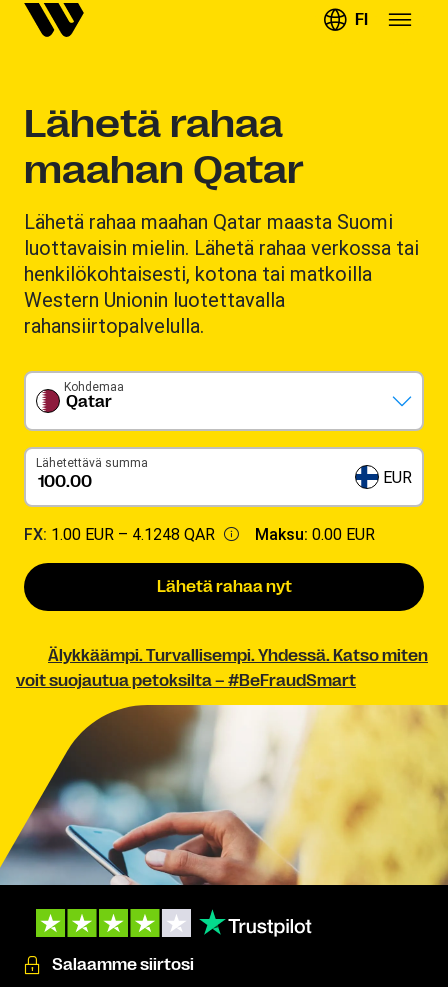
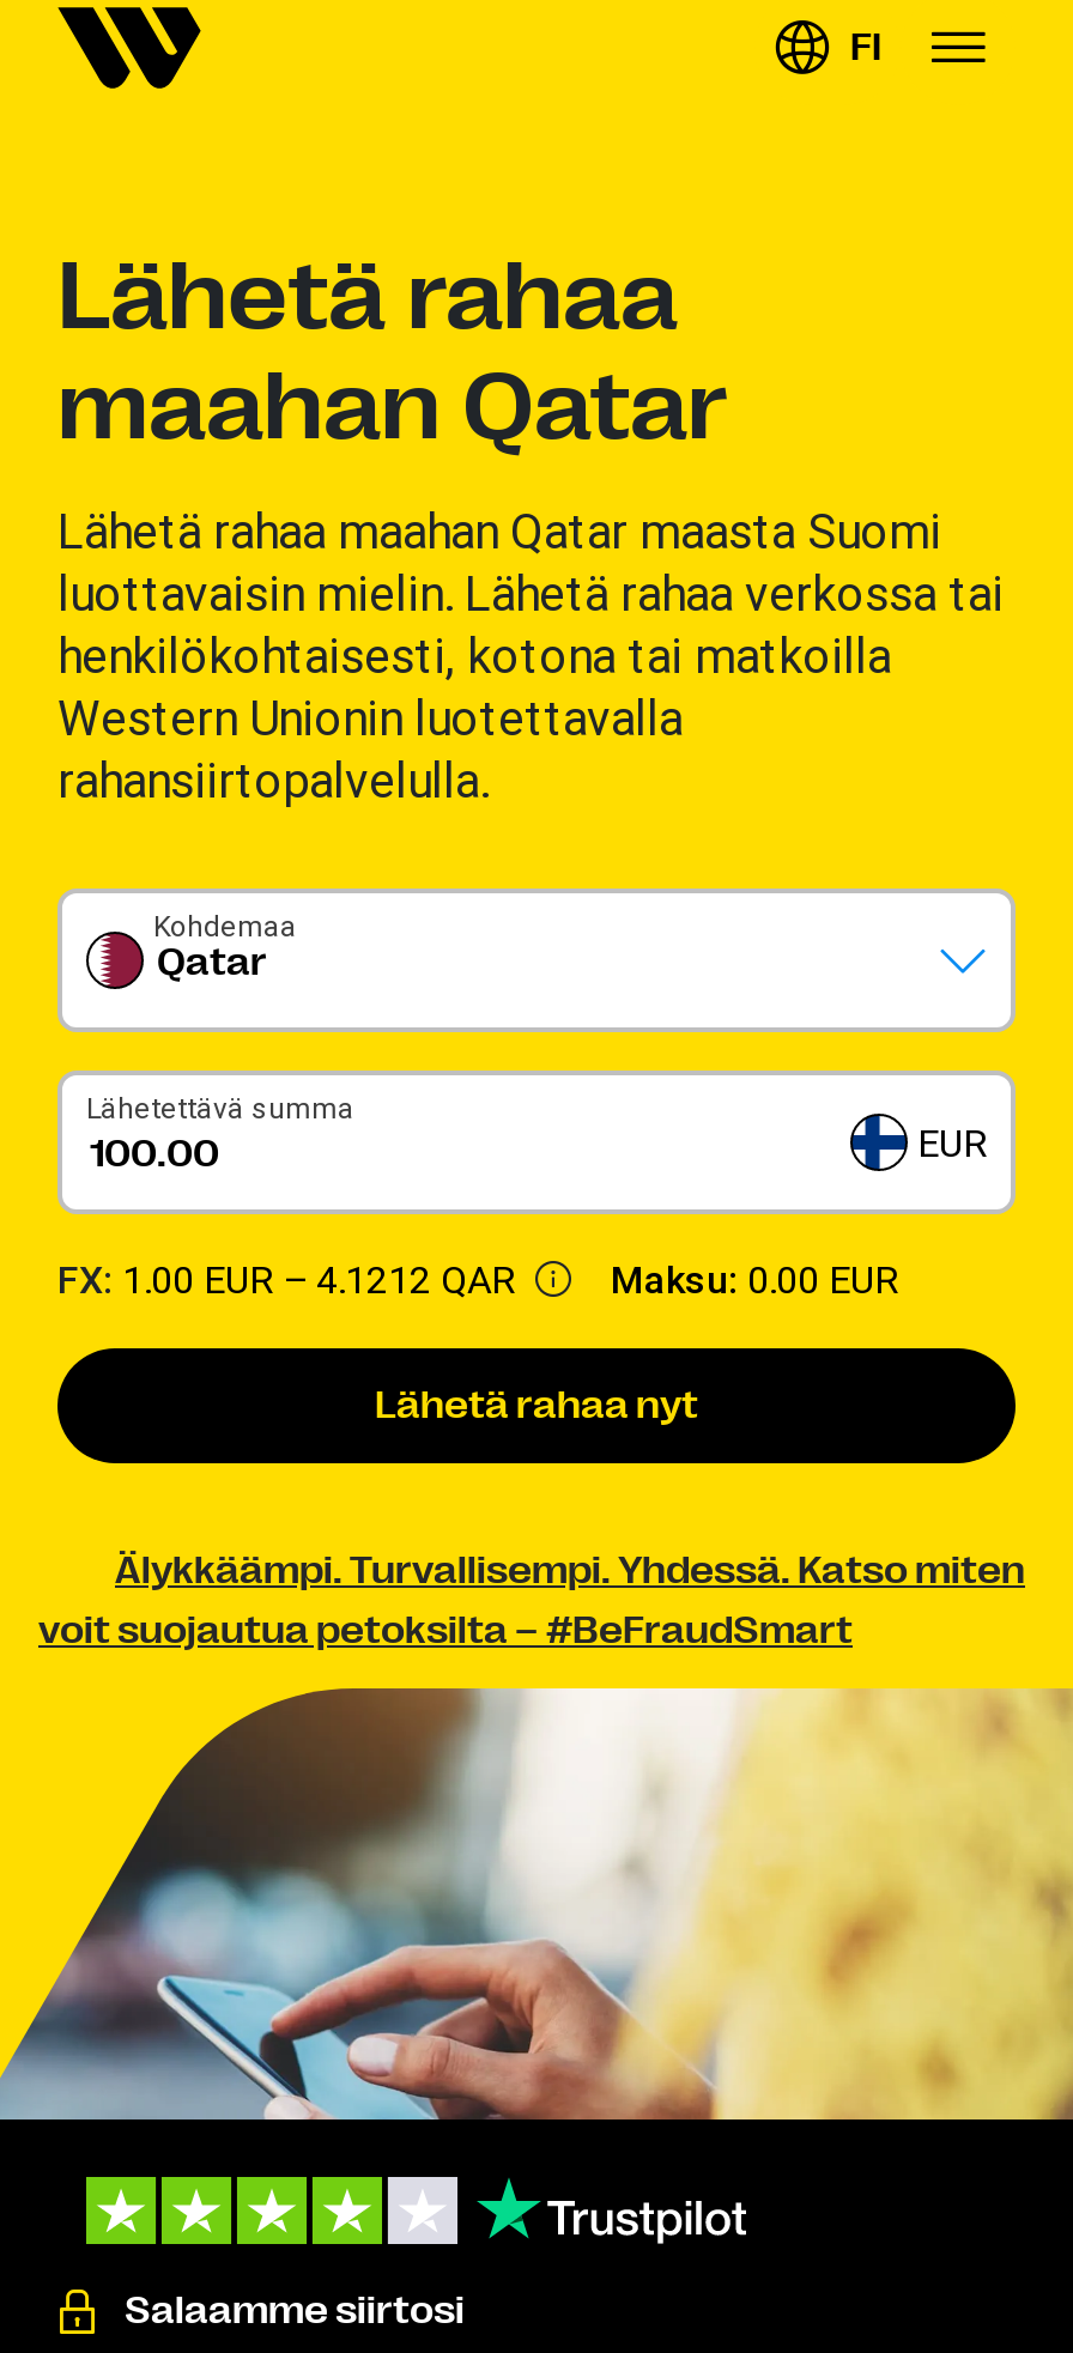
- FX: 1.00 EUR – 4.1248 QAR Maksu: 0.00 EUR
+ FX: 1.00 EUR – 4.1212 QAR Maksu: 0.00 EUR
